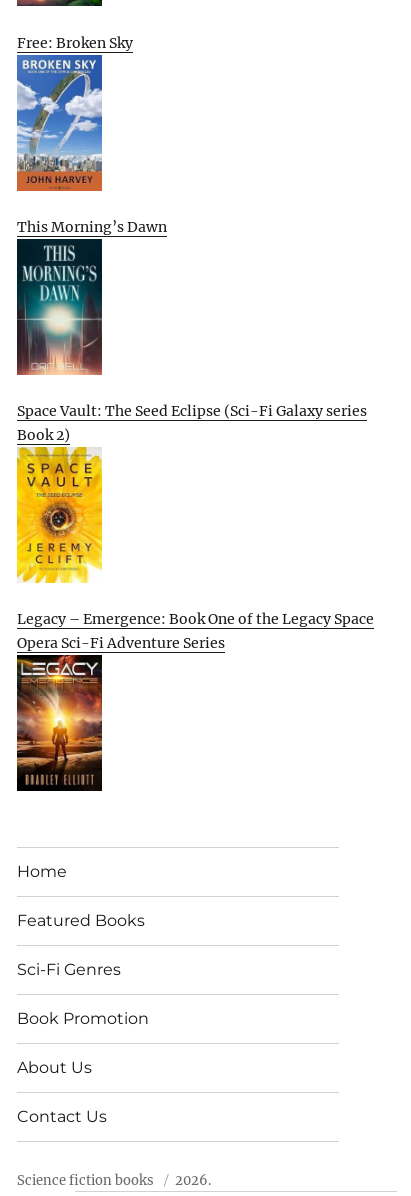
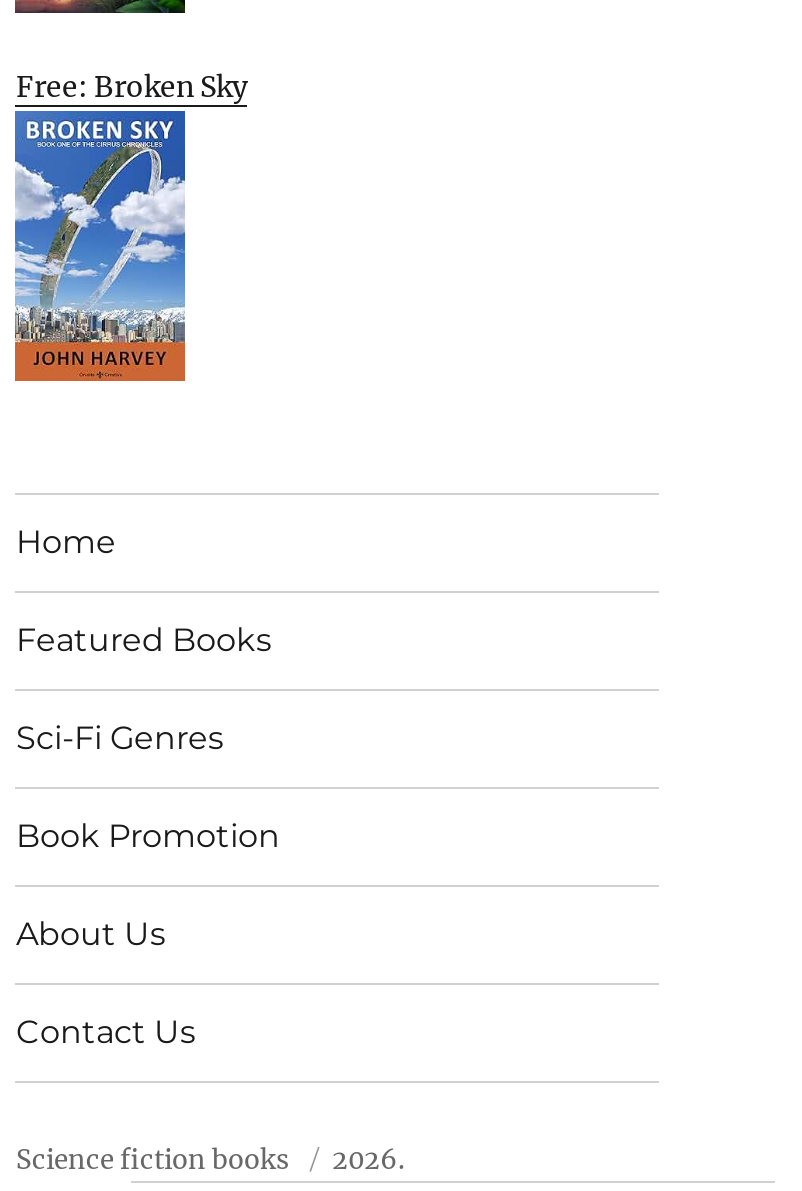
- This Morning’s Dawn

- [image]
- Space Vault: The Seed Eclipse (Sci-Fi Galaxy series
- Book 2)

- [image]
- Legacy – Emergence: Book One of the Legacy Space
- Opera Sci-Fi Adventure Series

- [image]
